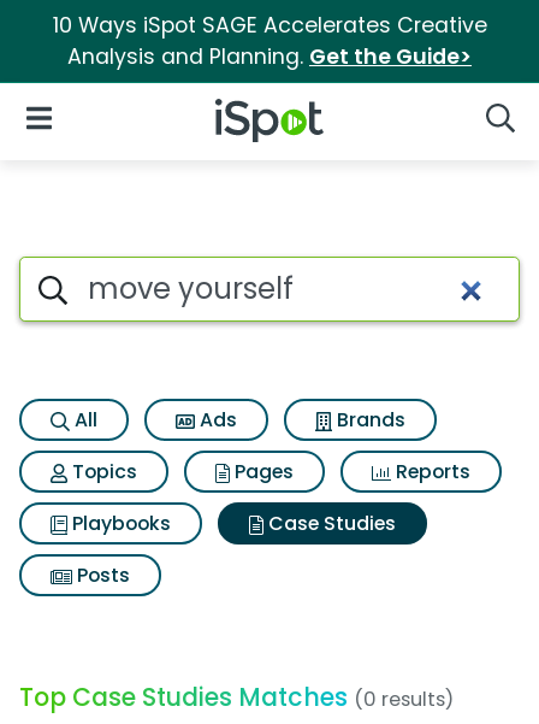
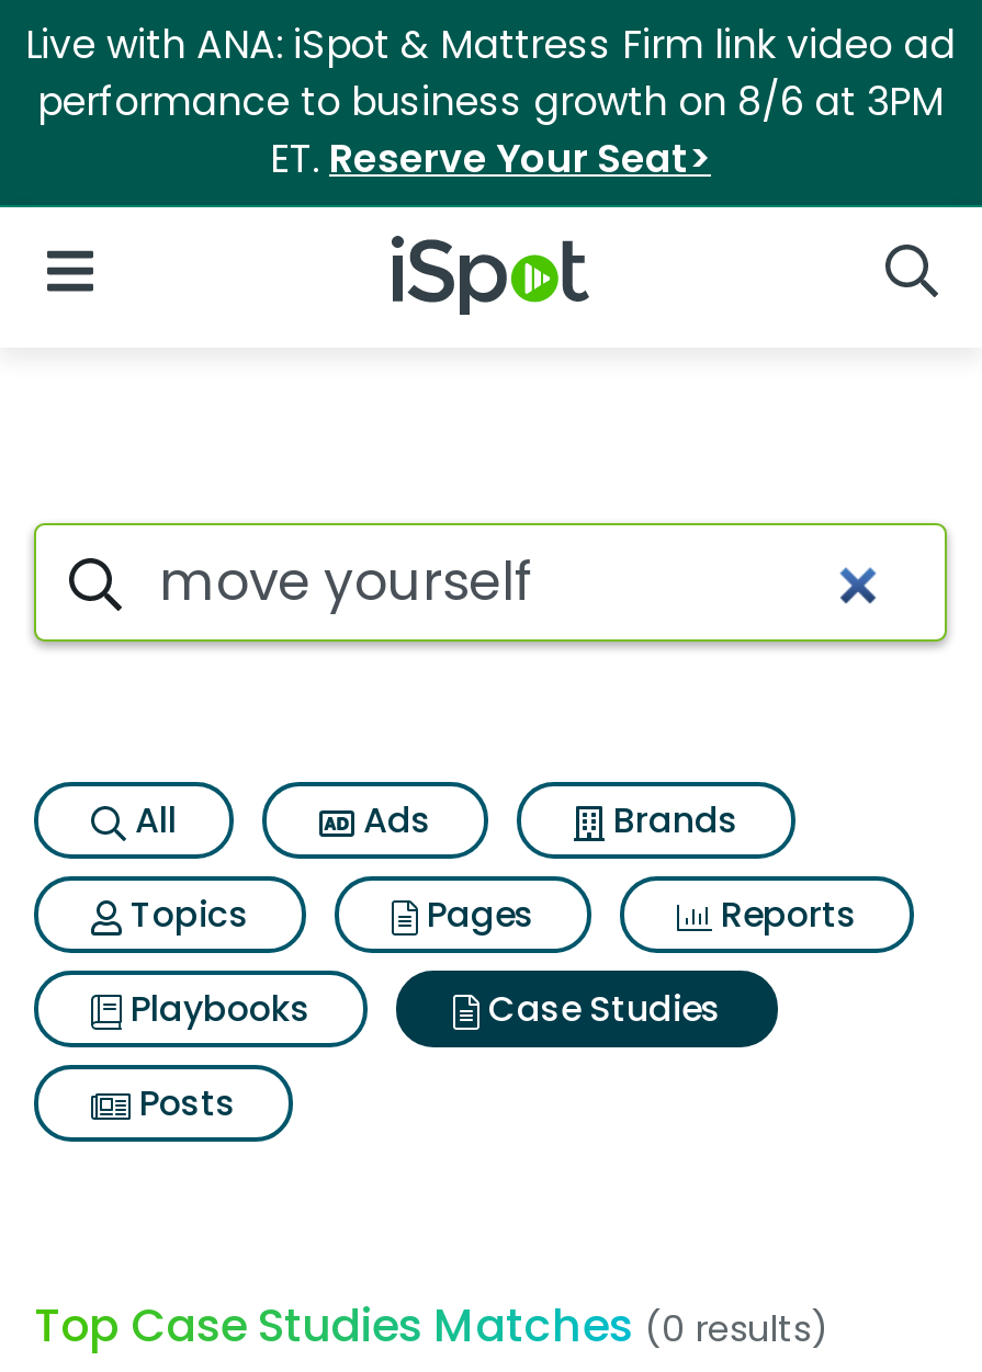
- 10 Ways iSpot SAGE Accelerates Creative
- Analysis and Planning. Get the Guide>
+ Live with ANA: iSpot & Mattress Firm link video ad
+ performance to business growth on 8/6 at 3PM
+ ET. Reserve Your Seat>
